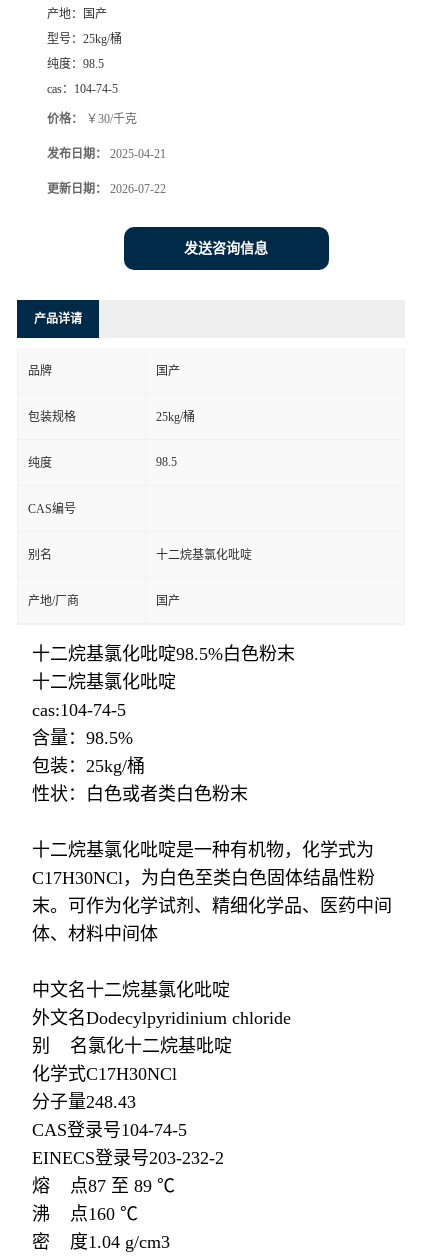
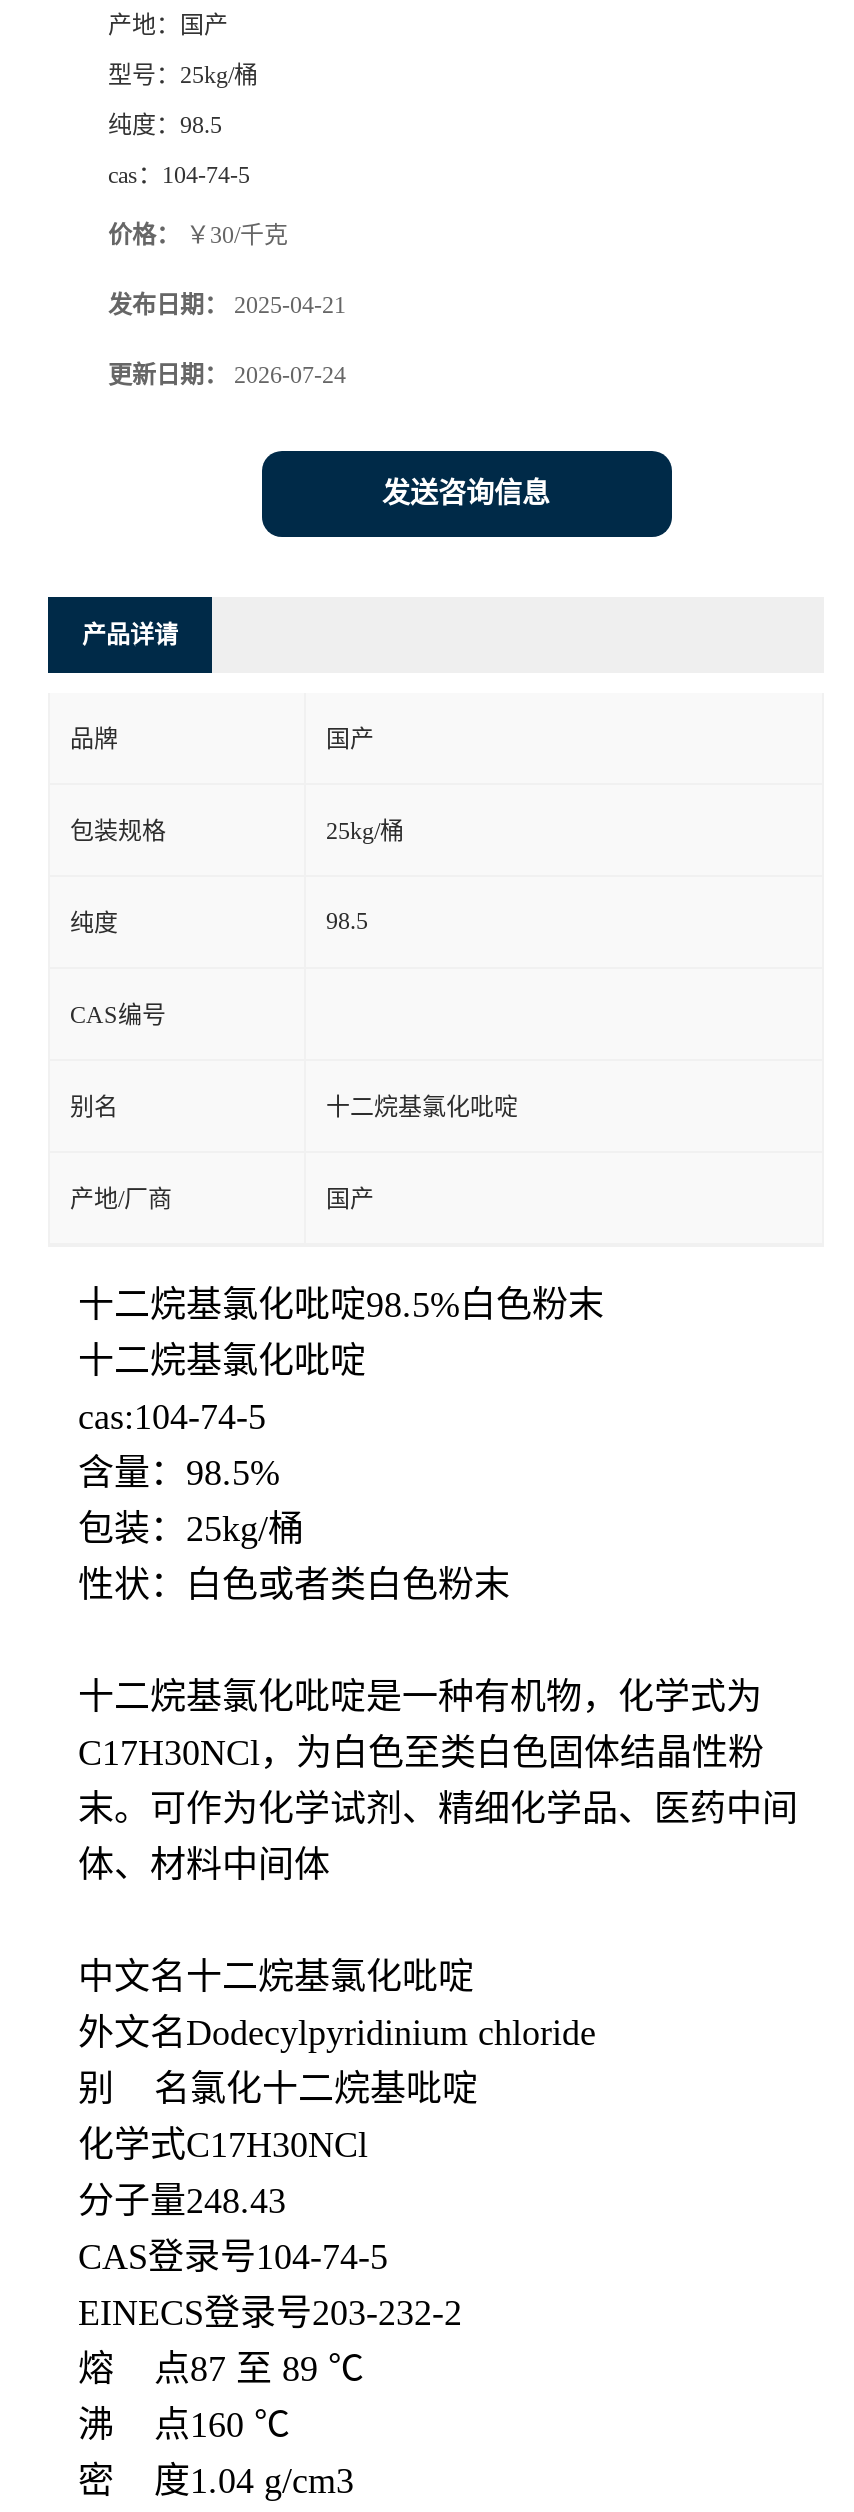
- 更新日期：2026-07-22
+ 更新日期：2026-07-24
